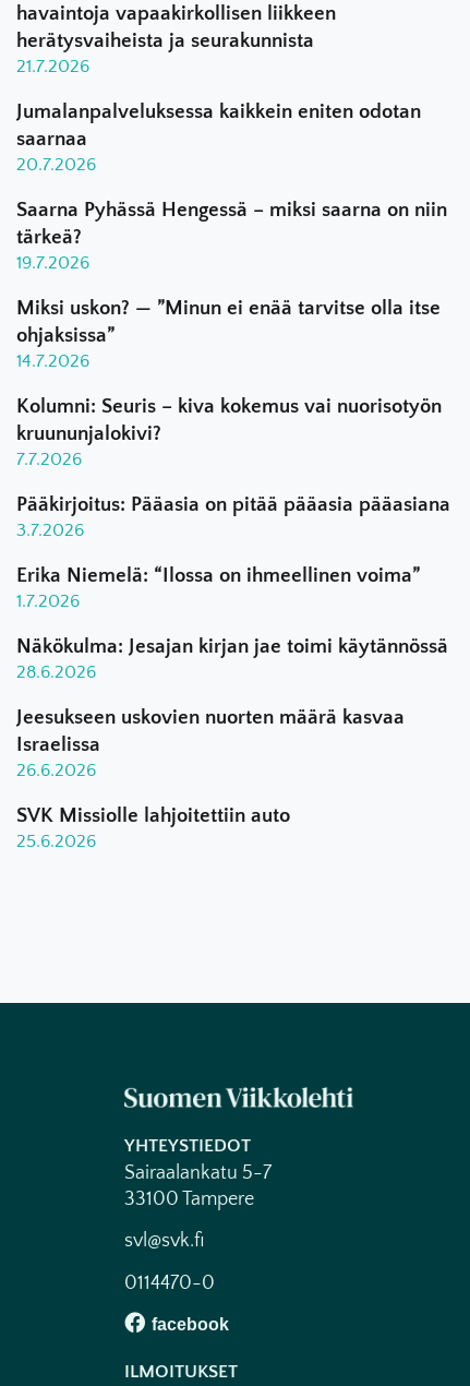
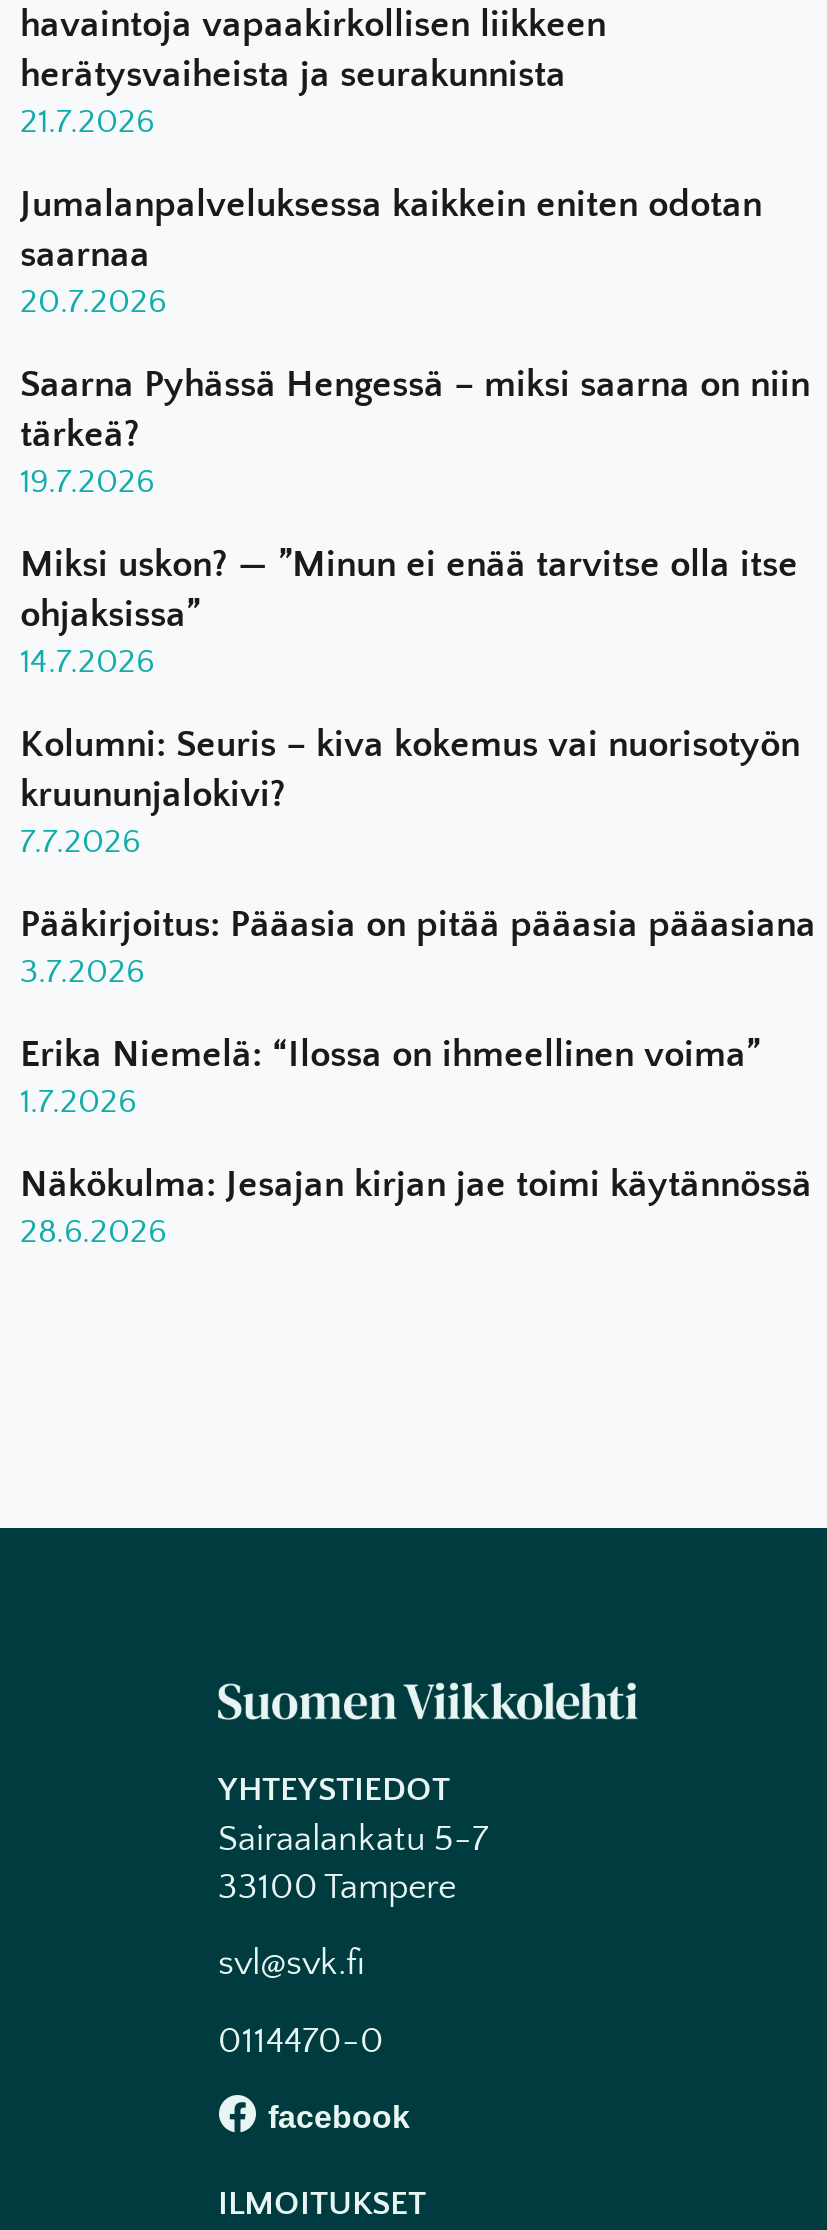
- Jeesukseen uskovien nuorten määrä kasvaa
- Israelissa
- 26.6.2026
- SVK Missiolle lahjoitettiin auto
- 25.6.2026
